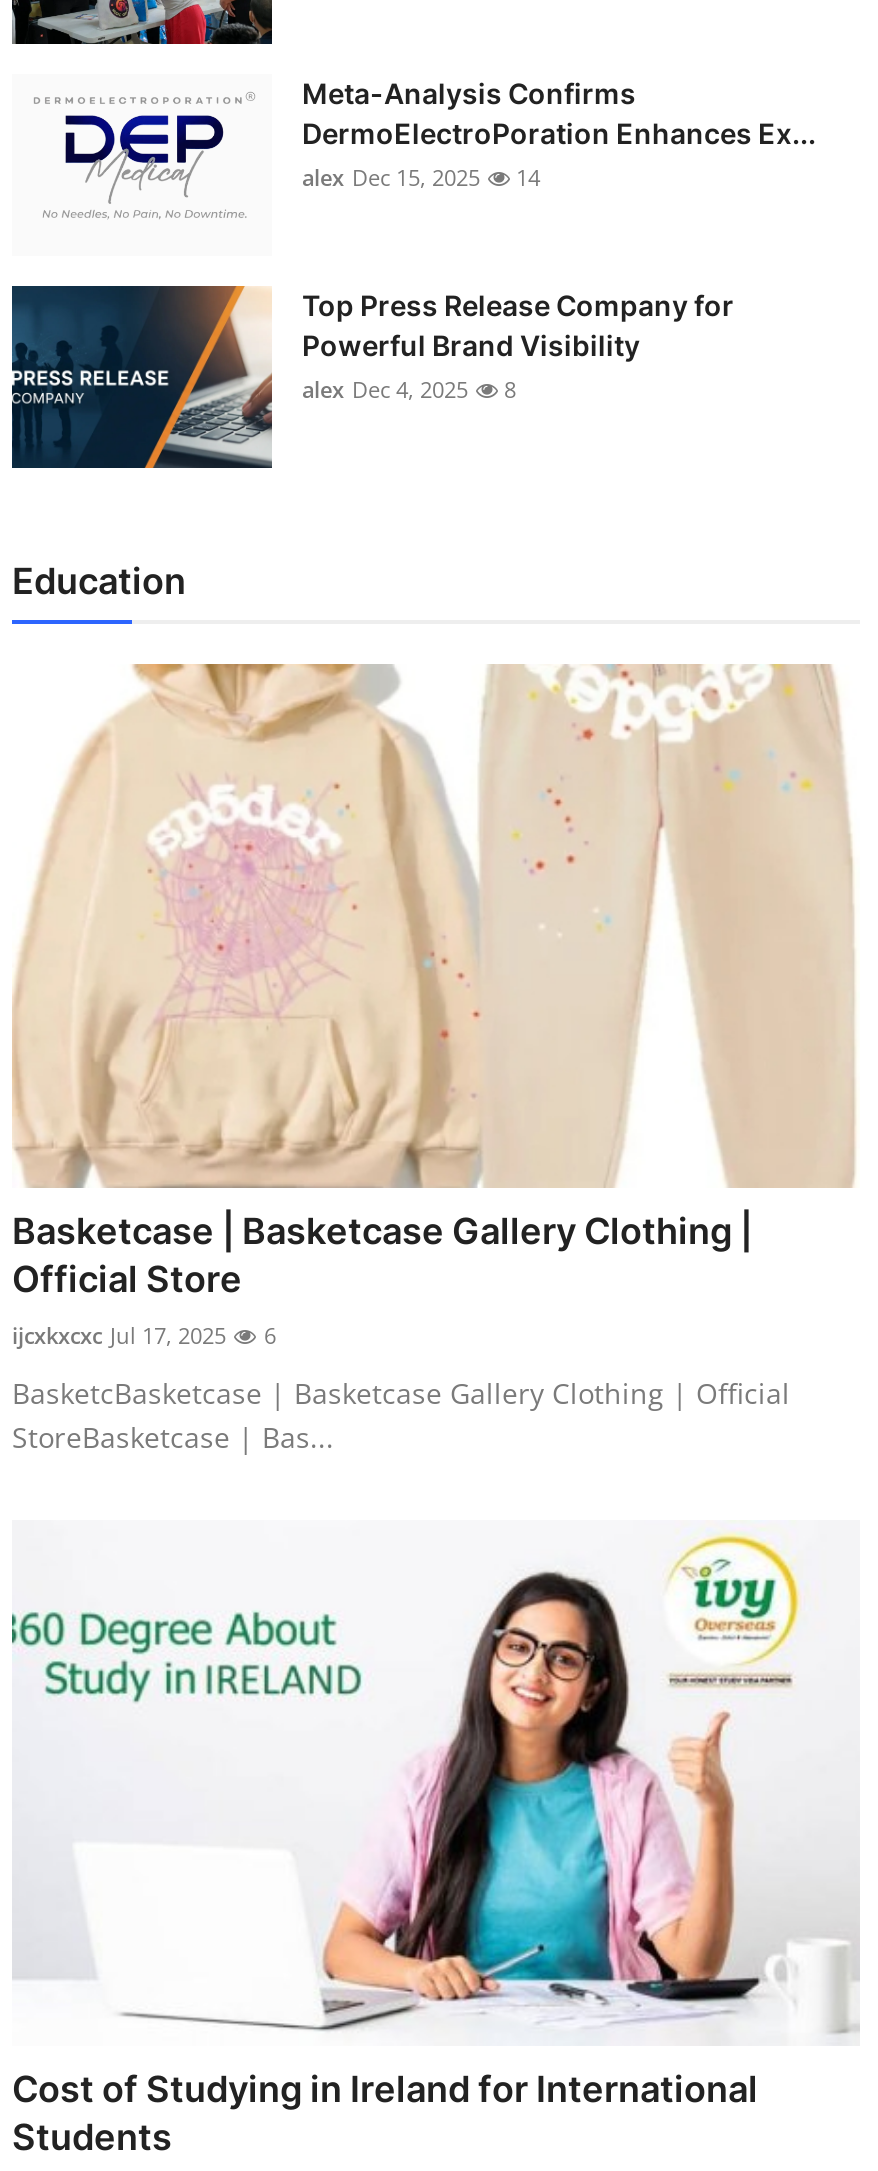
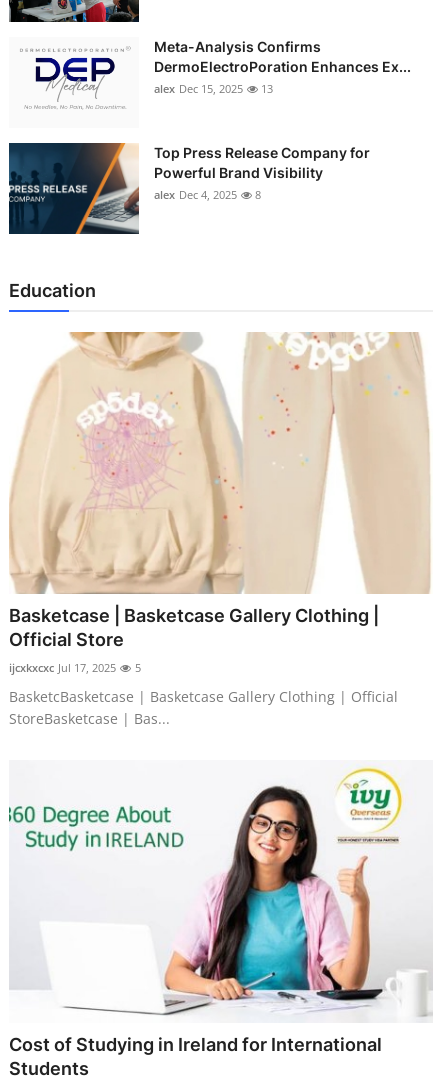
- alex Dec 15, 2025 14
+ alex Dec 15, 2025 13

- ijcxkxcxc Jul 17, 2025 6
+ ijcxkxcxc Jul 17, 2025 5
